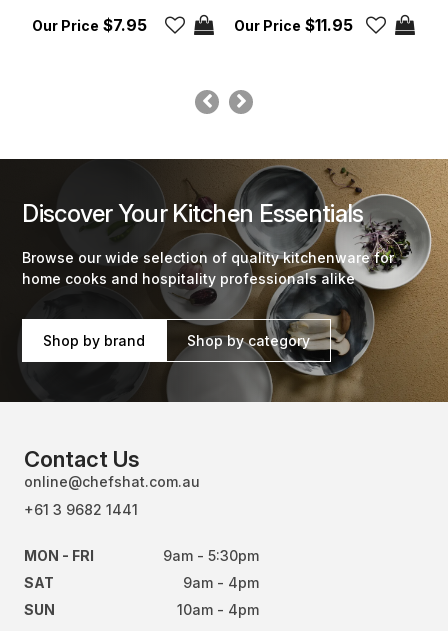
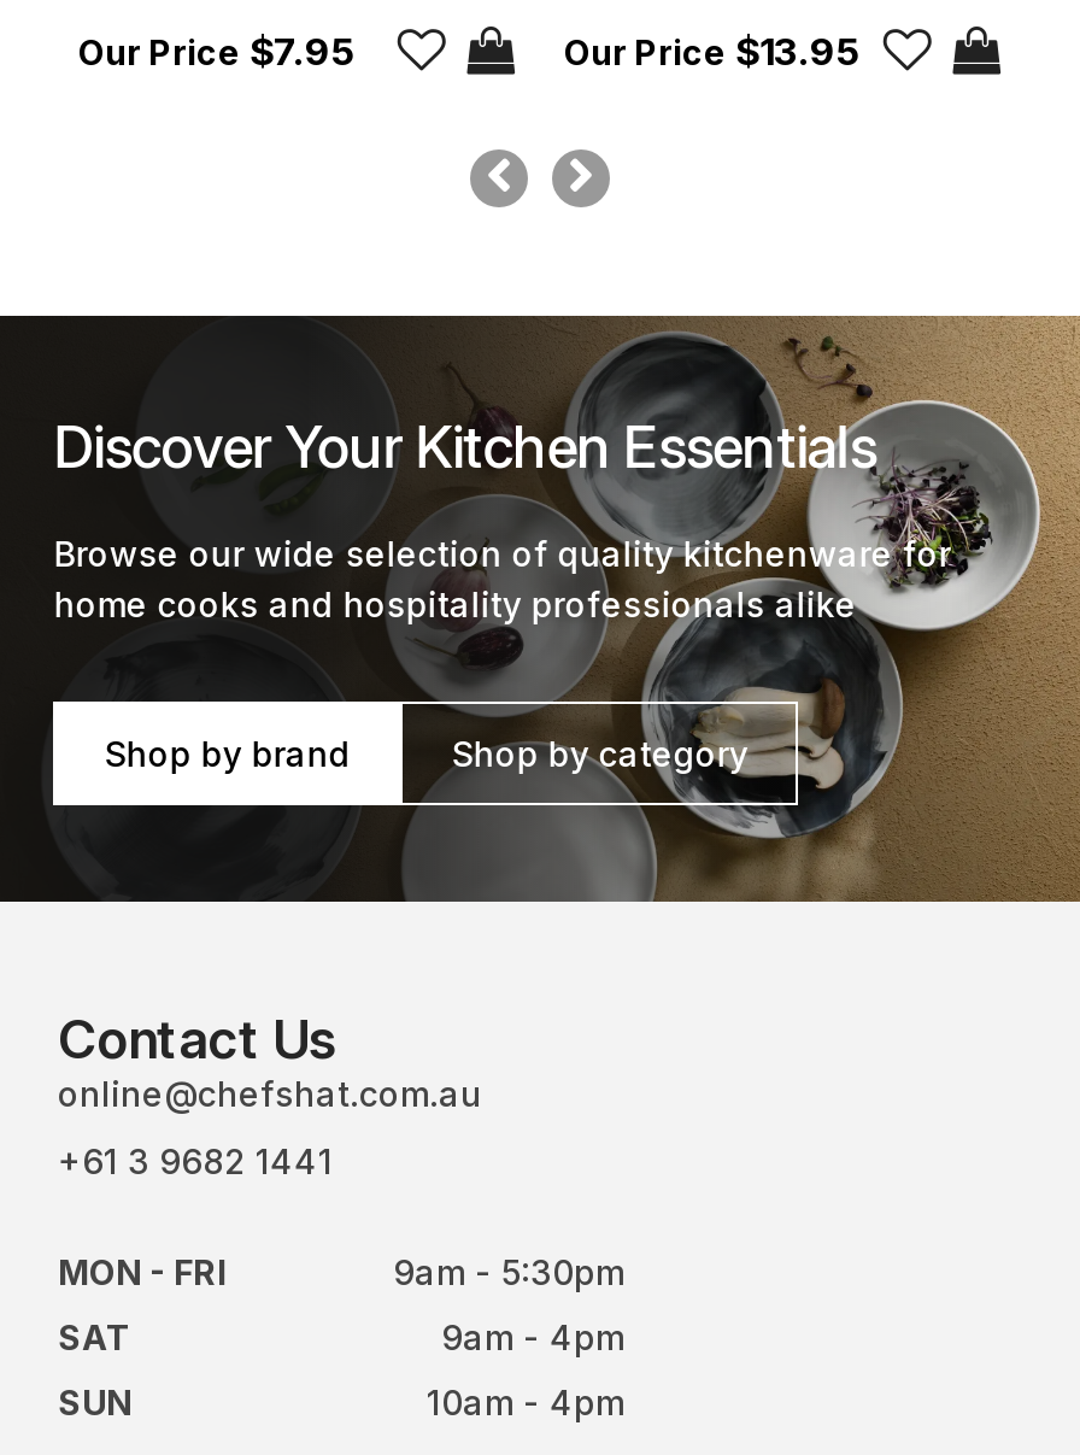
- $11.95
+ $13.95
